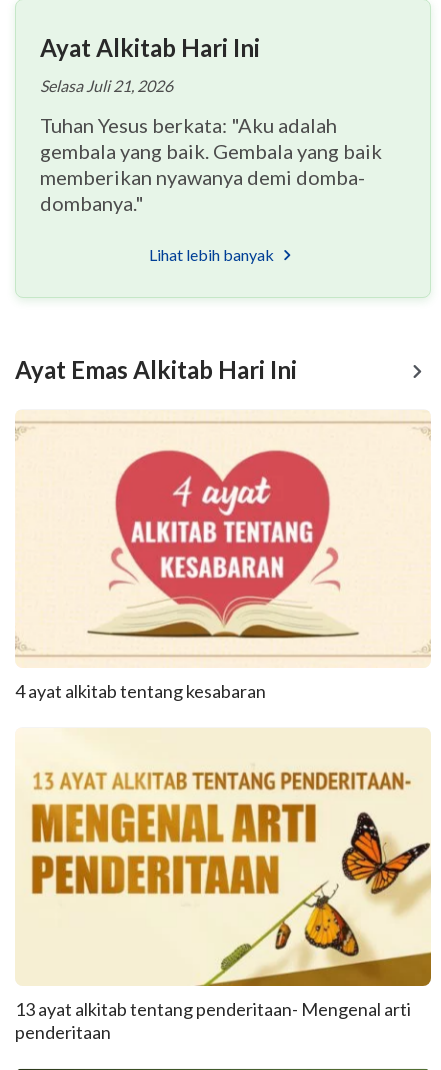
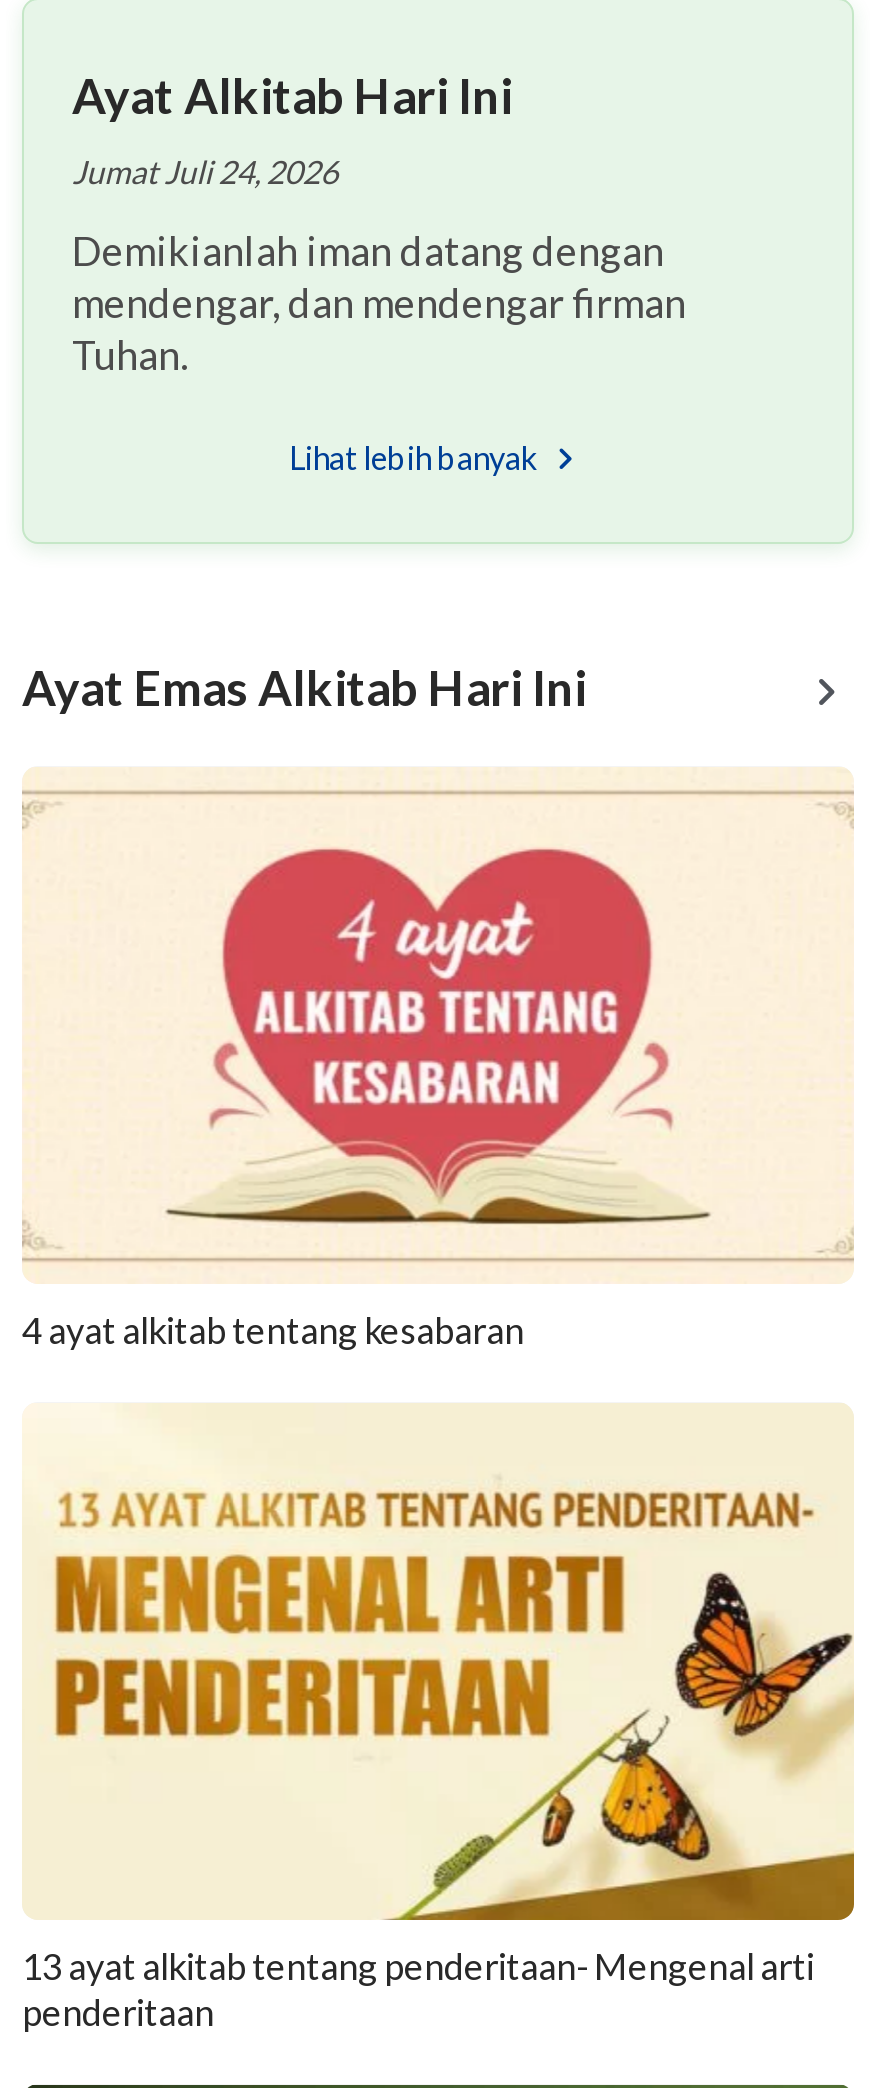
- Selasa Juli 21, 2026
+ Jumat Juli 24, 2026

- Tuhan Yesus berkata: "Aku adalah
- gembala yang baik. Gembala yang baik
- memberikan nyawanya demi domba-
- dombanya."
+ Demikianlah iman datang dengan
+ mendengar, dan mendengar firman
+ Tuhan.
